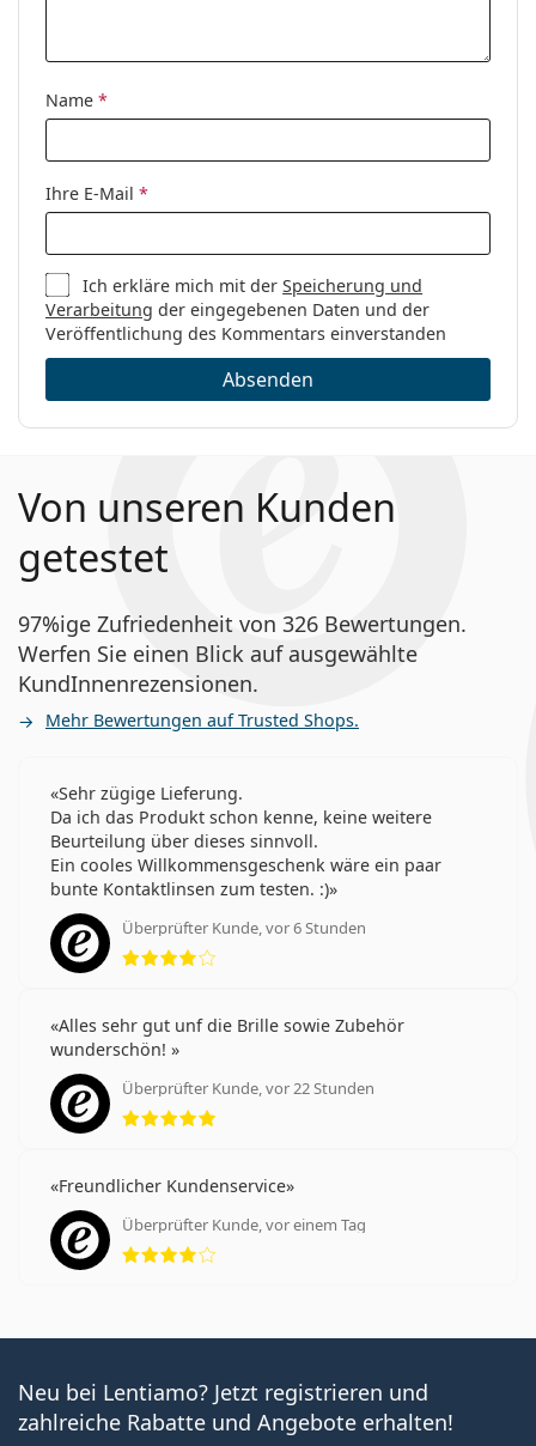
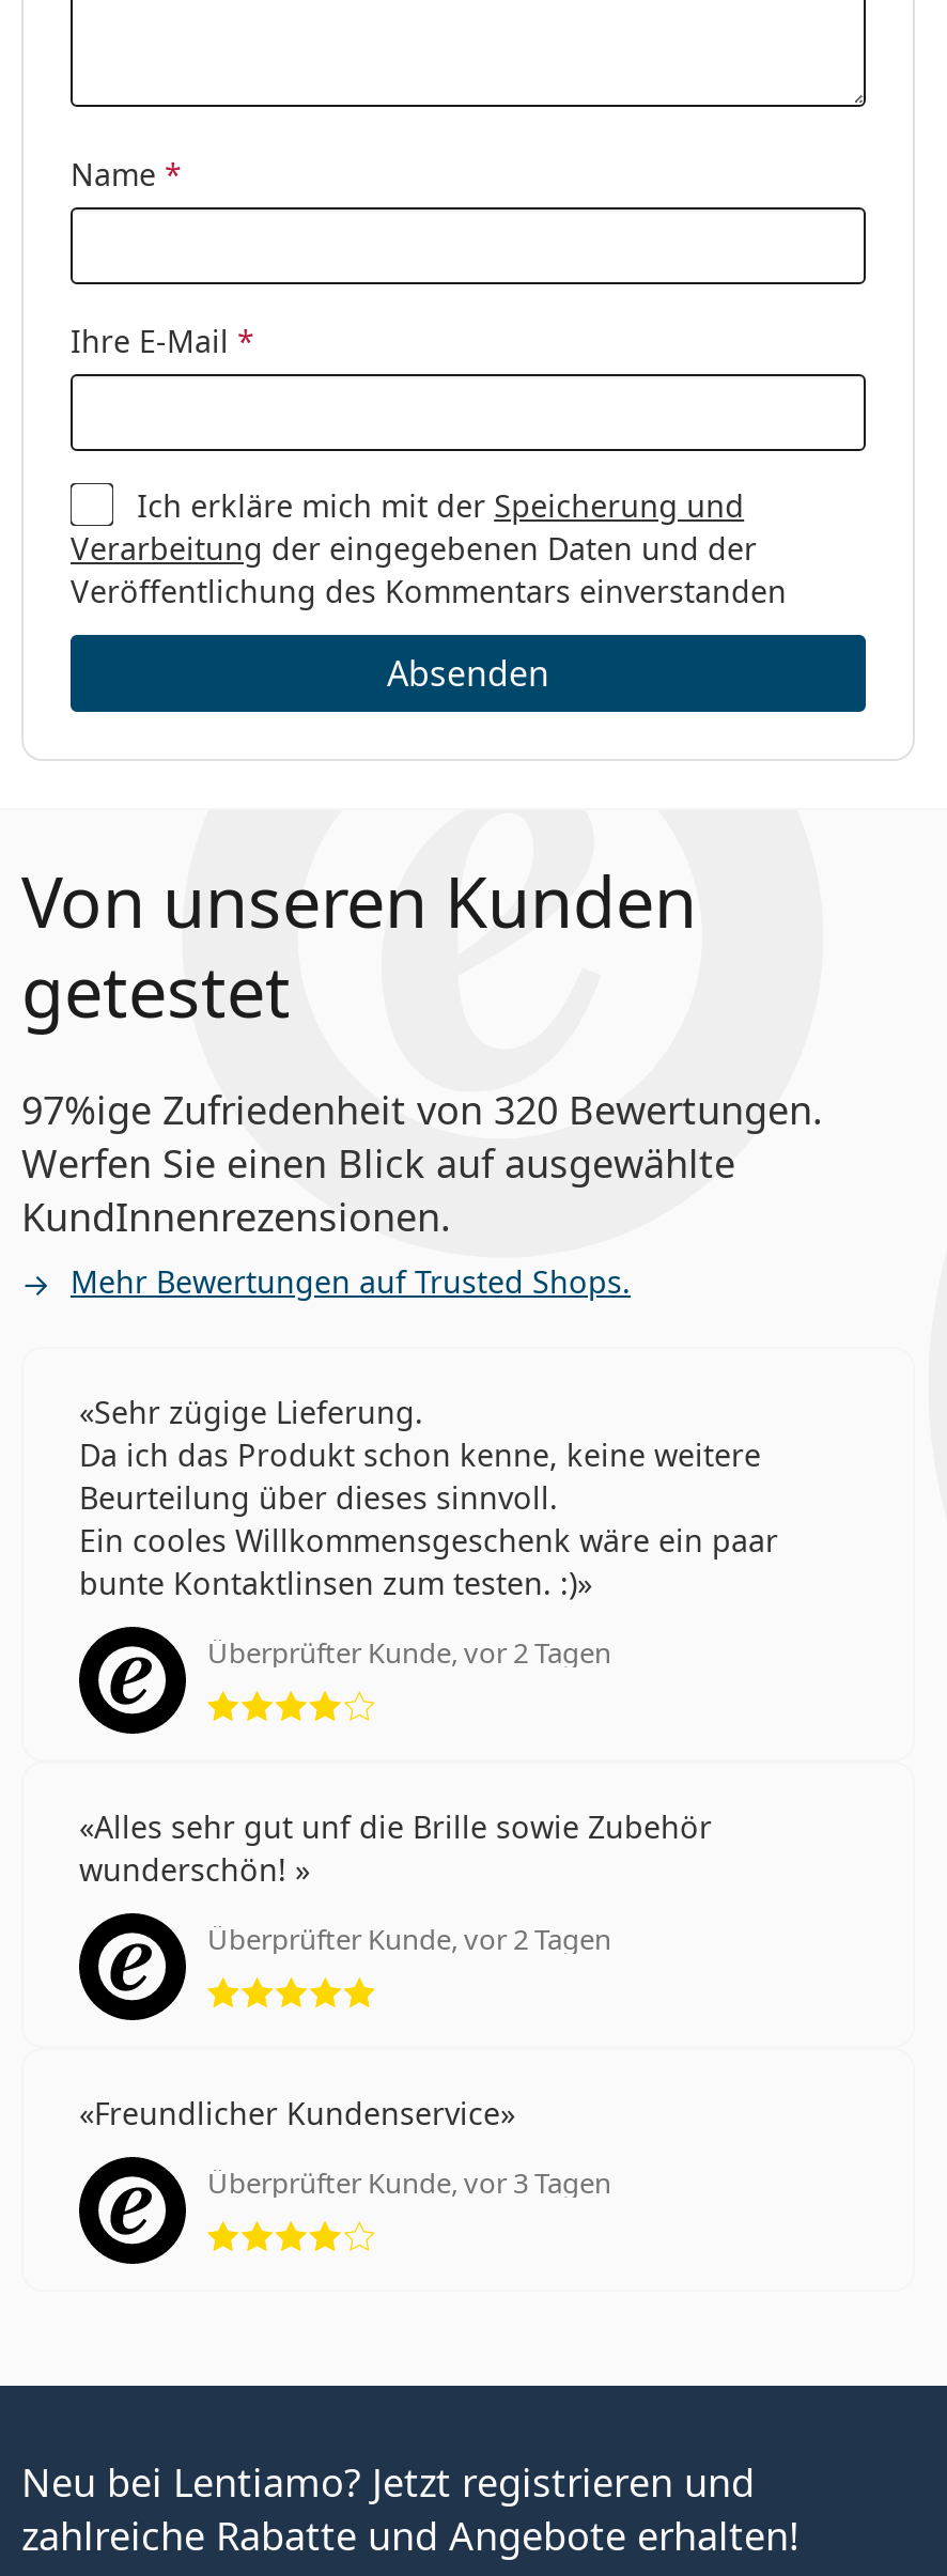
- 97%ige Zufriedenheit von 326 Bewertungen.
+ 97%ige Zufriedenheit von 320 Bewertungen.

- Überprüfter Kunde, vor 6 Stunden
+ Überprüfter Kunde, vor 2 Tagen

- Überprüfter Kunde, vor 22 Stunden
+ Überprüfter Kunde, vor 2 Tagen

- Überprüfter Kunde, vor einem Tag
+ Überprüfter Kunde, vor 3 Tagen
